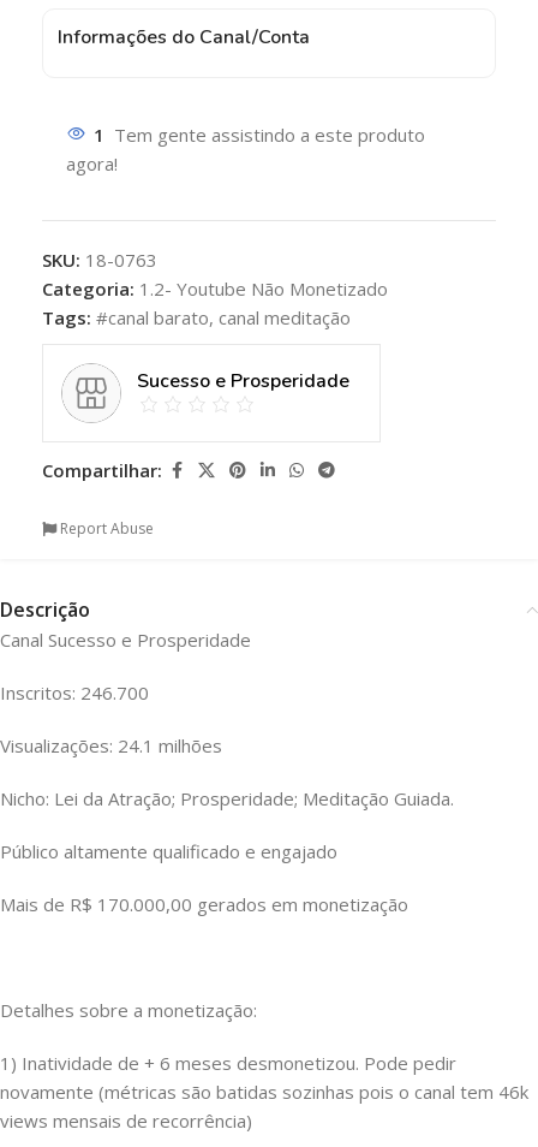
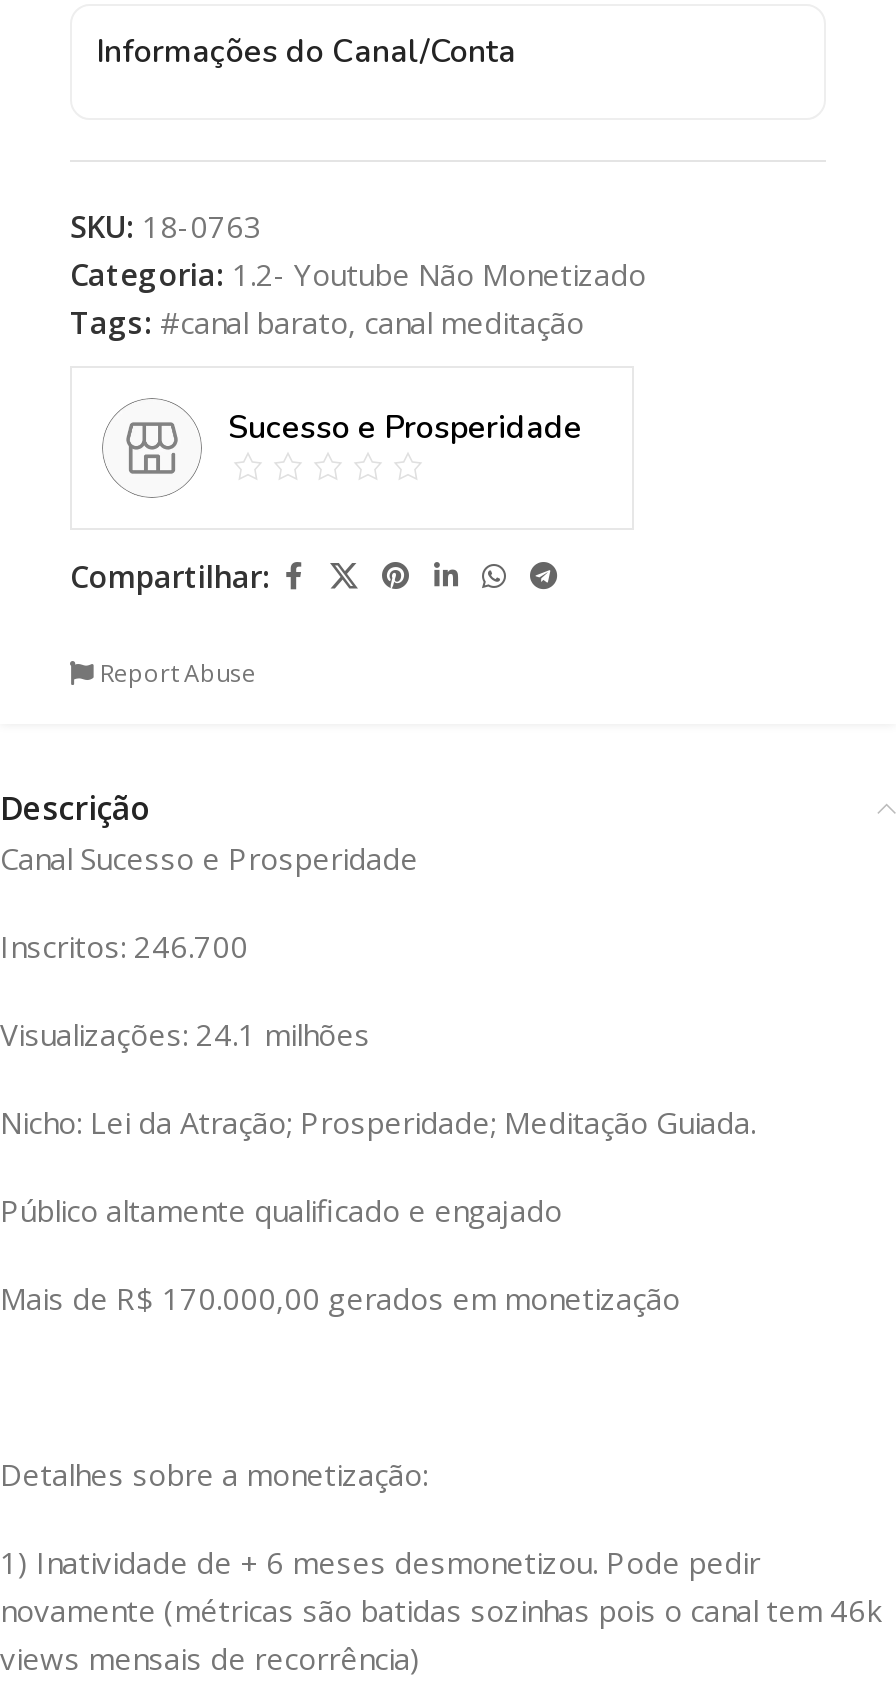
- 1 Tem gente assistindo a este produto
- agora!
